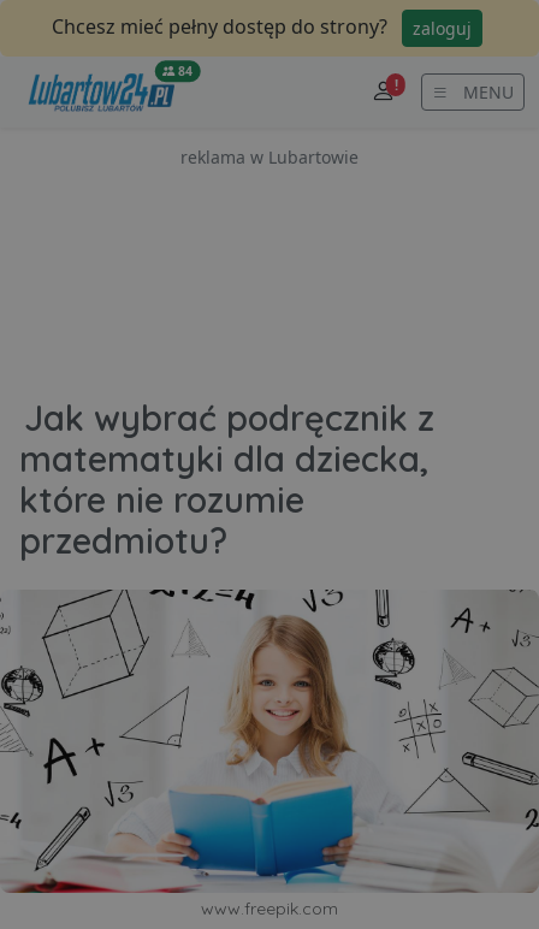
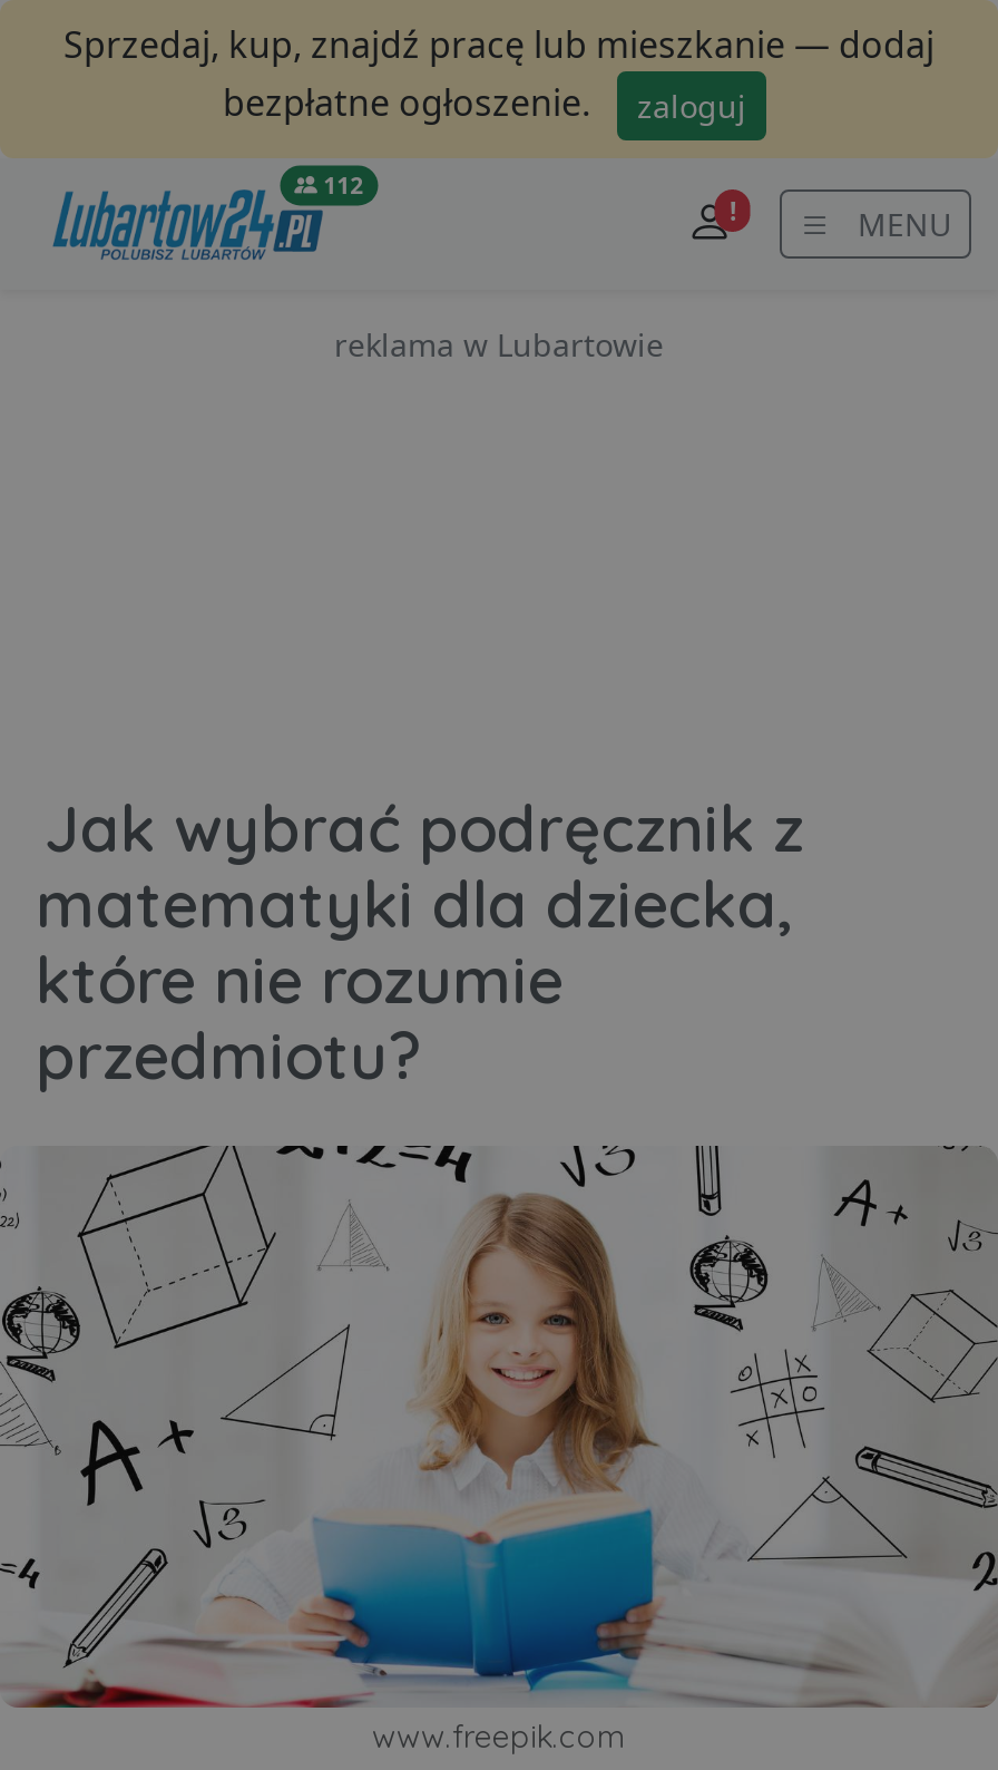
- Chcesz mieć pełny dostęp do strony?
+ Sprzedaj, kup, znajdź pracę lub mieszkanie — dodaj
+ bezpłatne ogłoszenie.

- 84
+ 112
